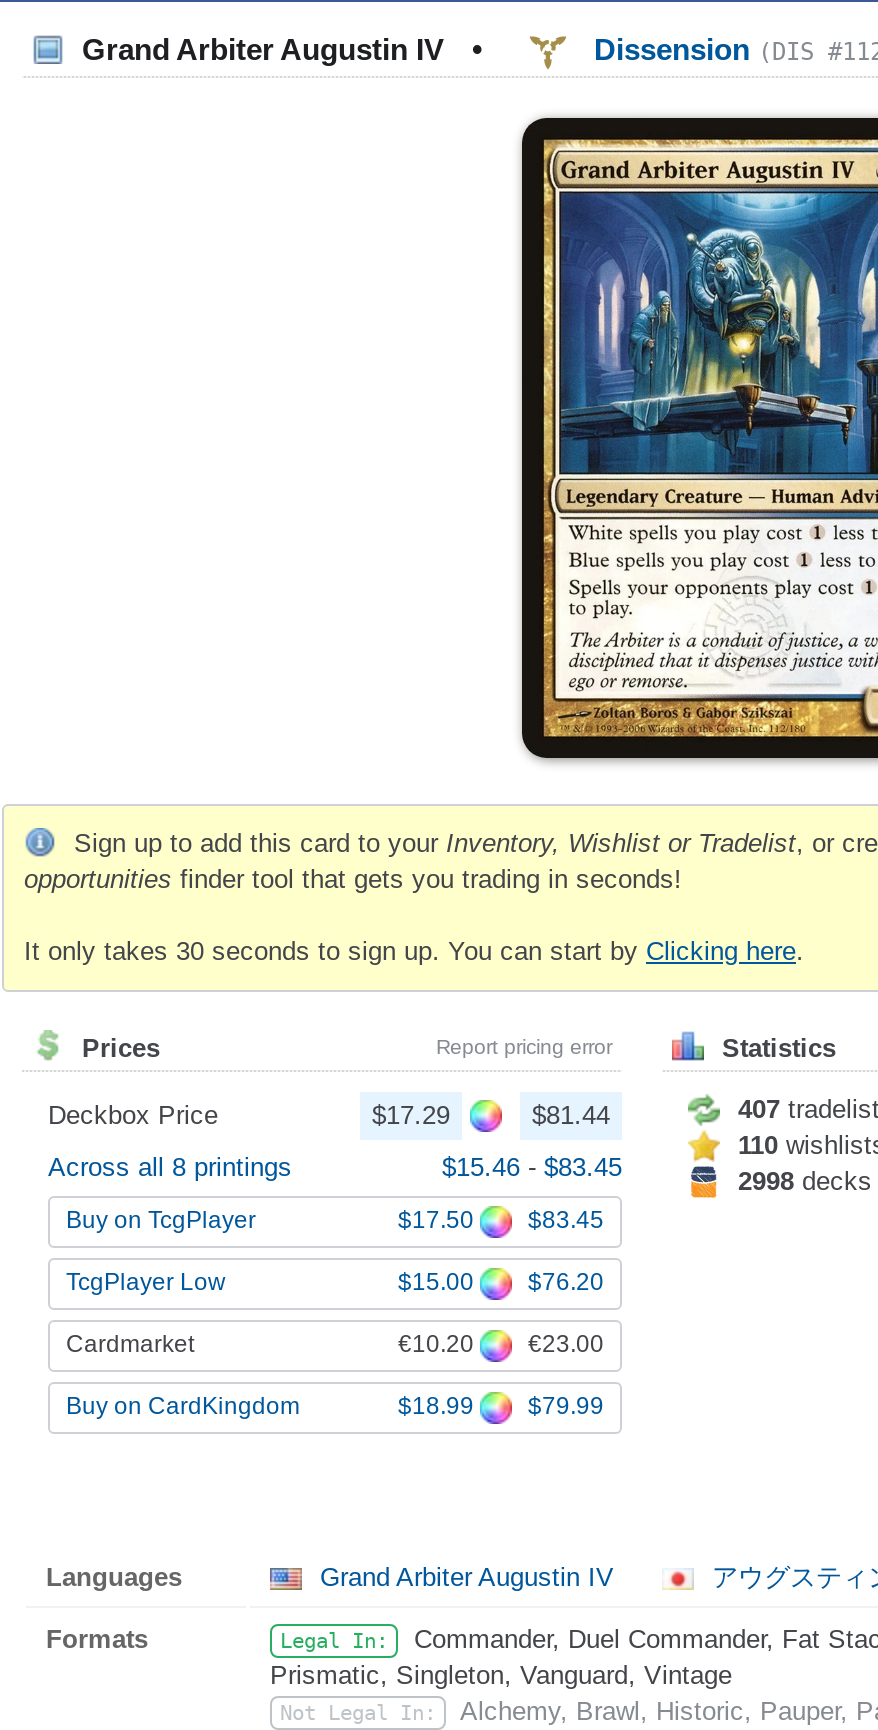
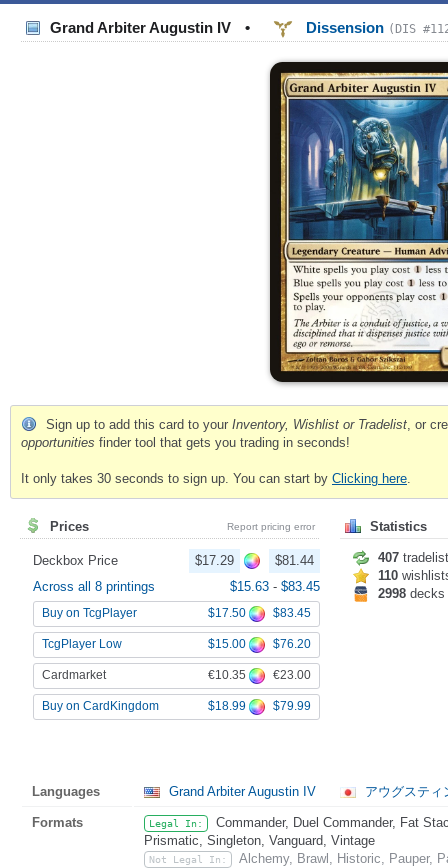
- $15.46 - $83.45
+ $15.63 - $83.45

- €10.20 €23.00
+ €10.35 €23.00
